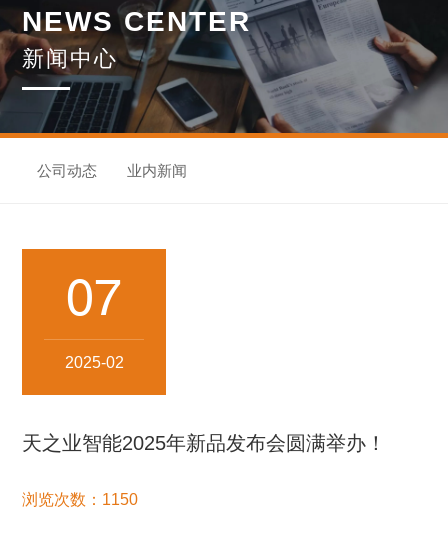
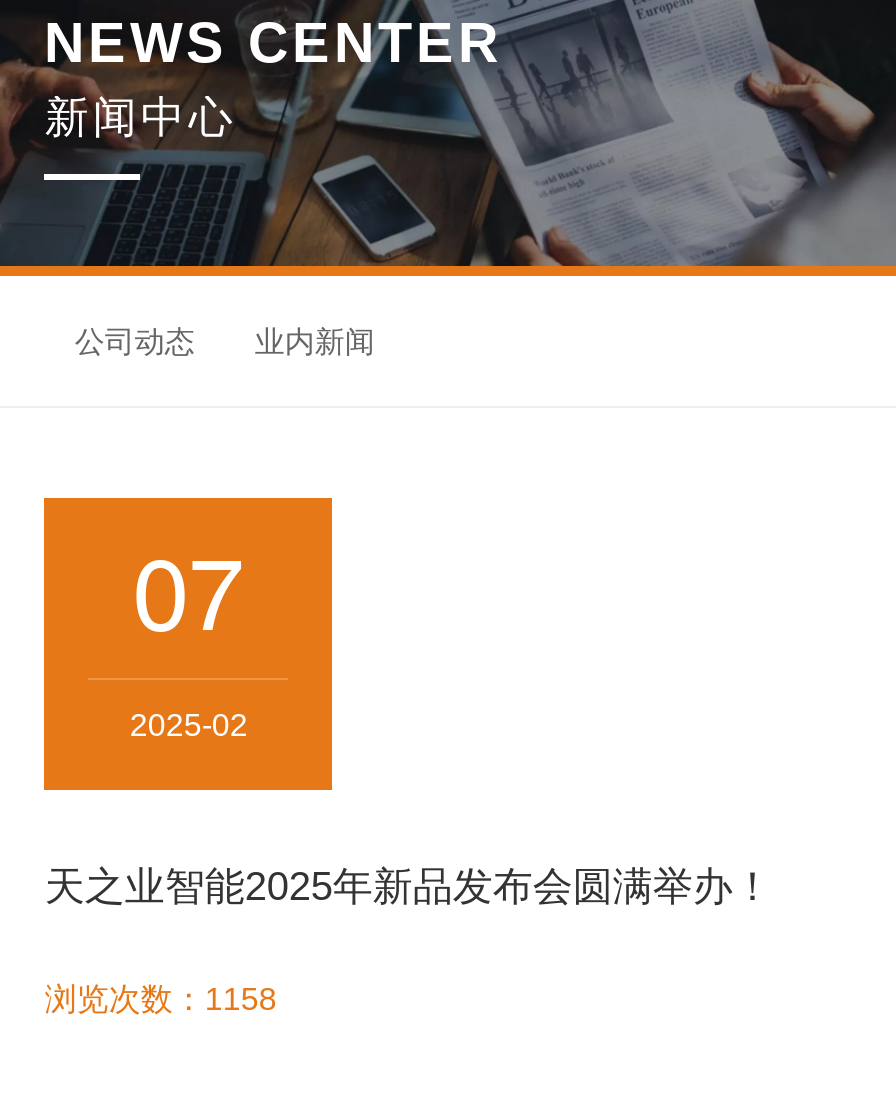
- 浏览次数：1150
+ 浏览次数：1158
